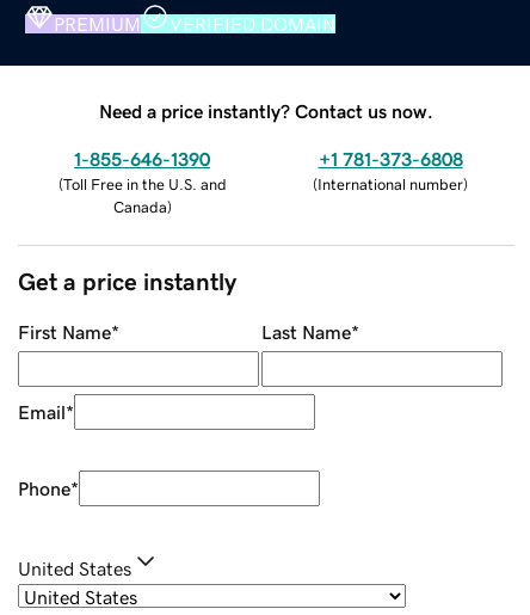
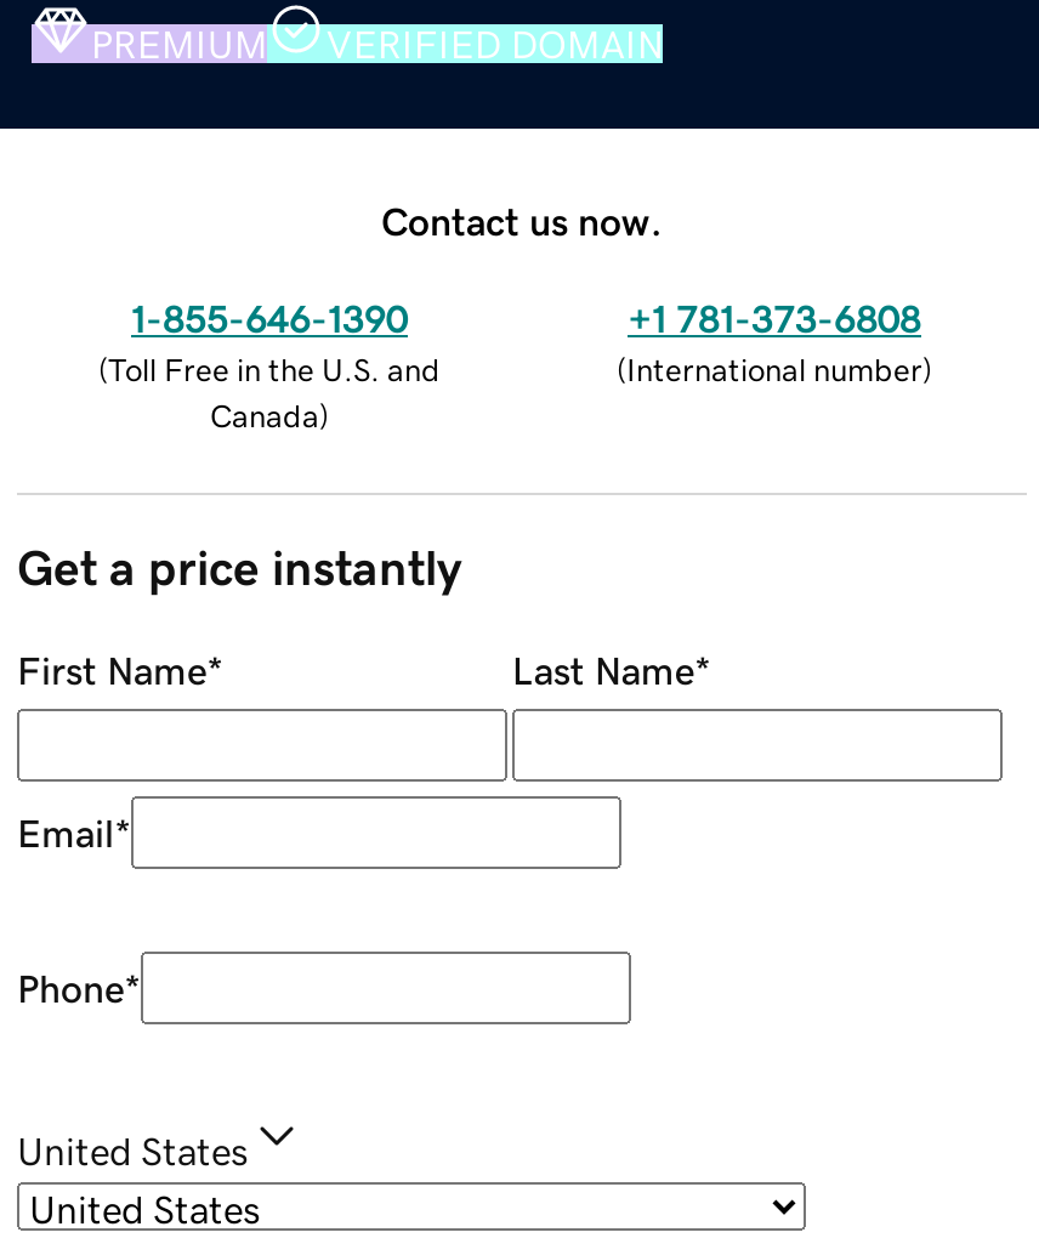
- Need a price instantly? Contact us now.
+ Contact us now.
